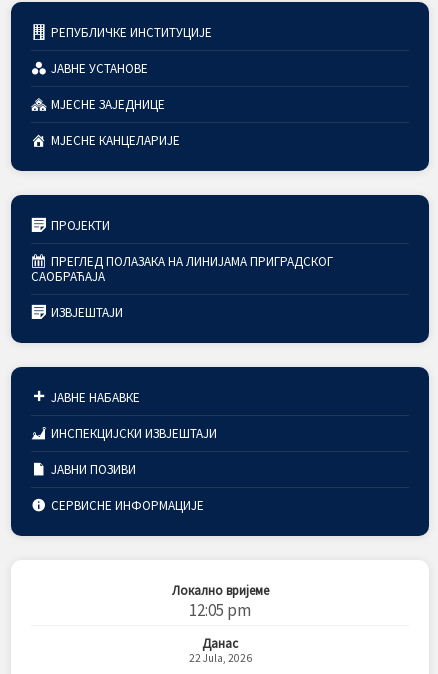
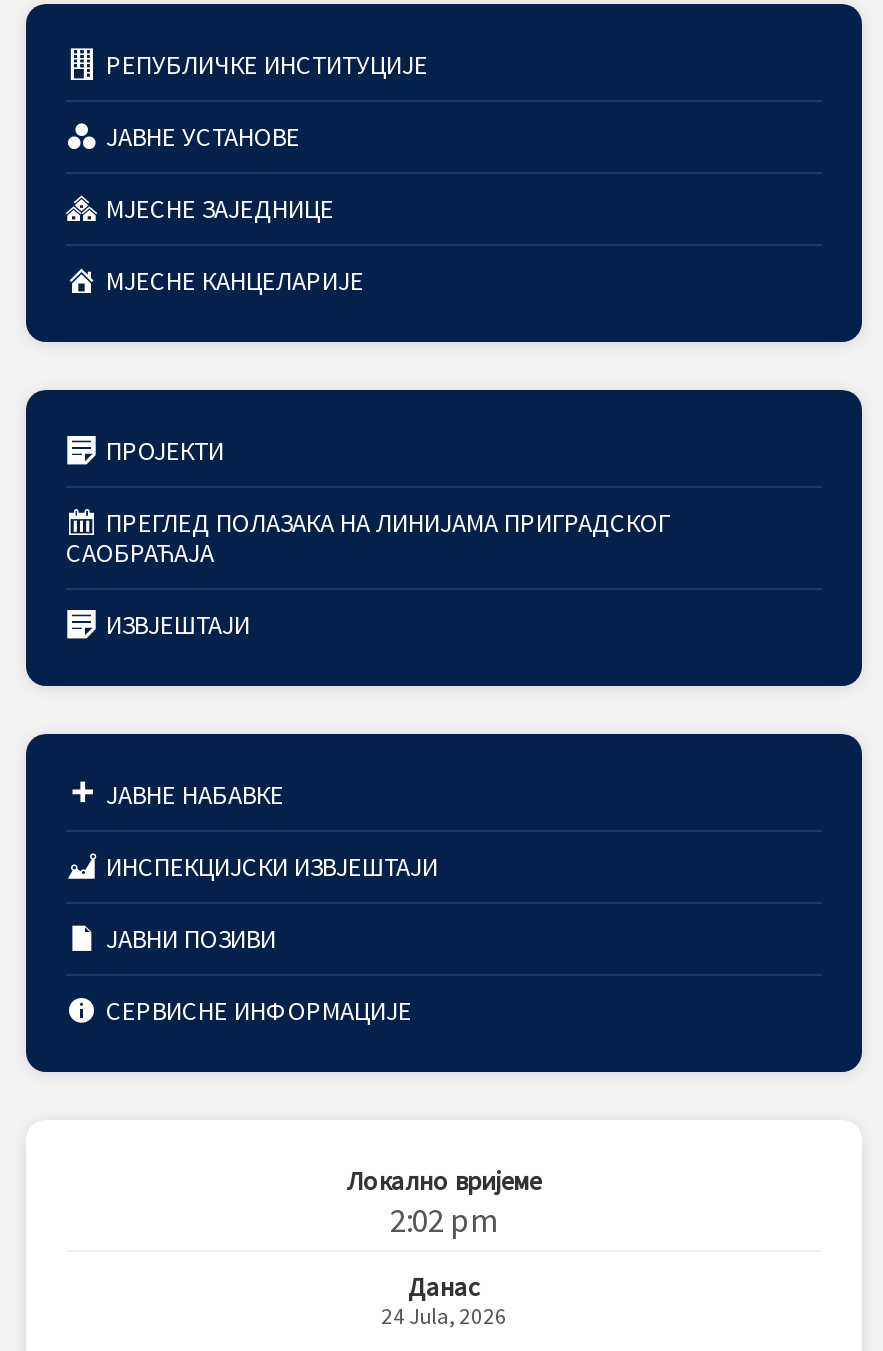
- 12:05 pm
+ 2:02 pm

- 22 Jula, 2026
+ 24 Jula, 2026
